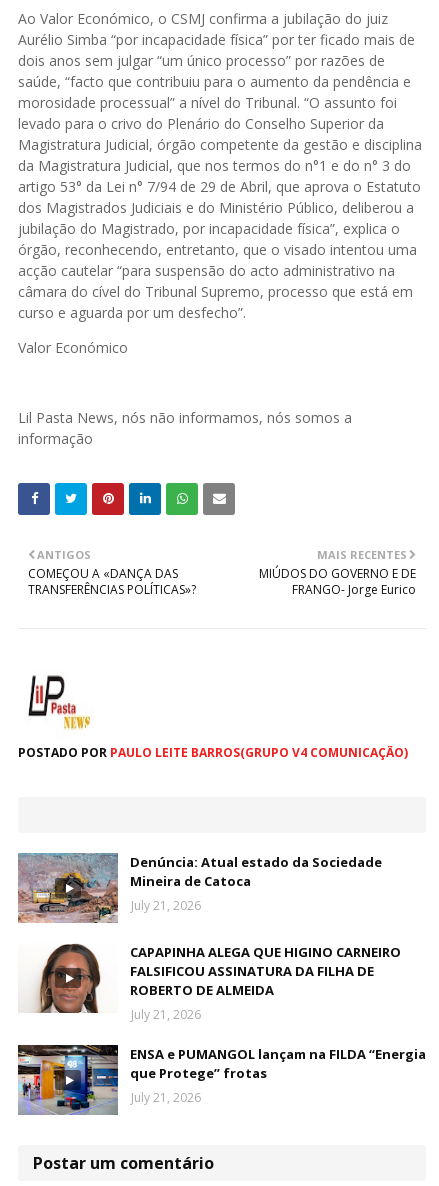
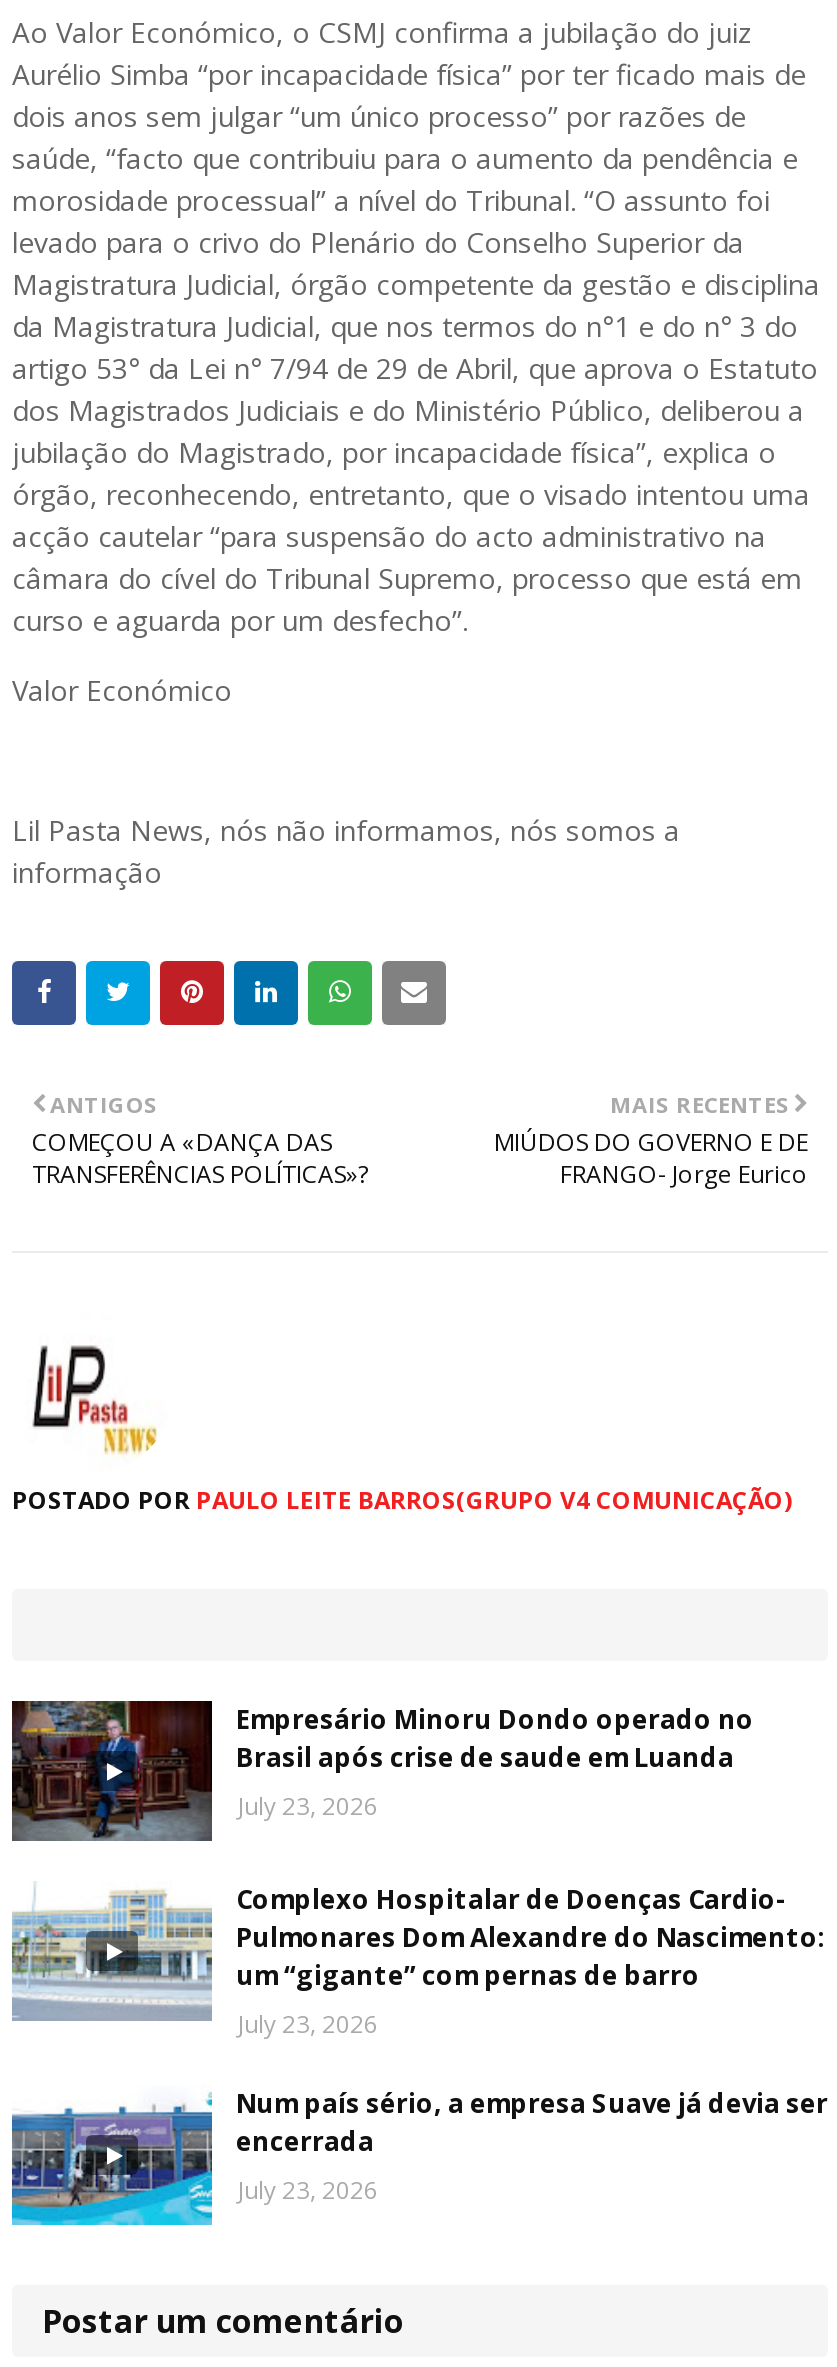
- [image]
- Denúncia: Atual estado da Sociedade
- Mineira de Catoca
- July 21, 2026
+ [image]
+ Empresário Minoru Dondo operado no
+ Brasil após crise de saude em Luanda
+ July 23, 2026

- [image]
- CAPAPINHA ALEGA QUE HIGINO CARNEIRO
- FALSIFICOU ASSINATURA DA FILHA DE
- ROBERTO DE ALMEIDA
- July 21, 2026
+ [image]
+ Complexo Hospitalar de Doenças Cardio-
+ Pulmonares Dom Alexandre do Nascimento:
+ um “gigante” com pernas de barro
+ July 23, 2026

- [image]
- ENSA e PUMANGOL lançam na FILDA “Energia
- que Protege” frotas
- July 21, 2026
+ [image]
+ Num país sério, a empresa Suave já devia ser
+ encerrada
+ July 23, 2026
